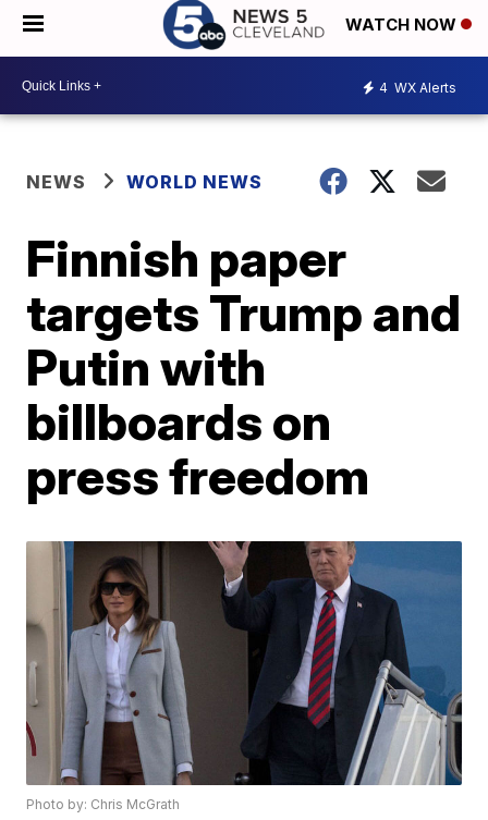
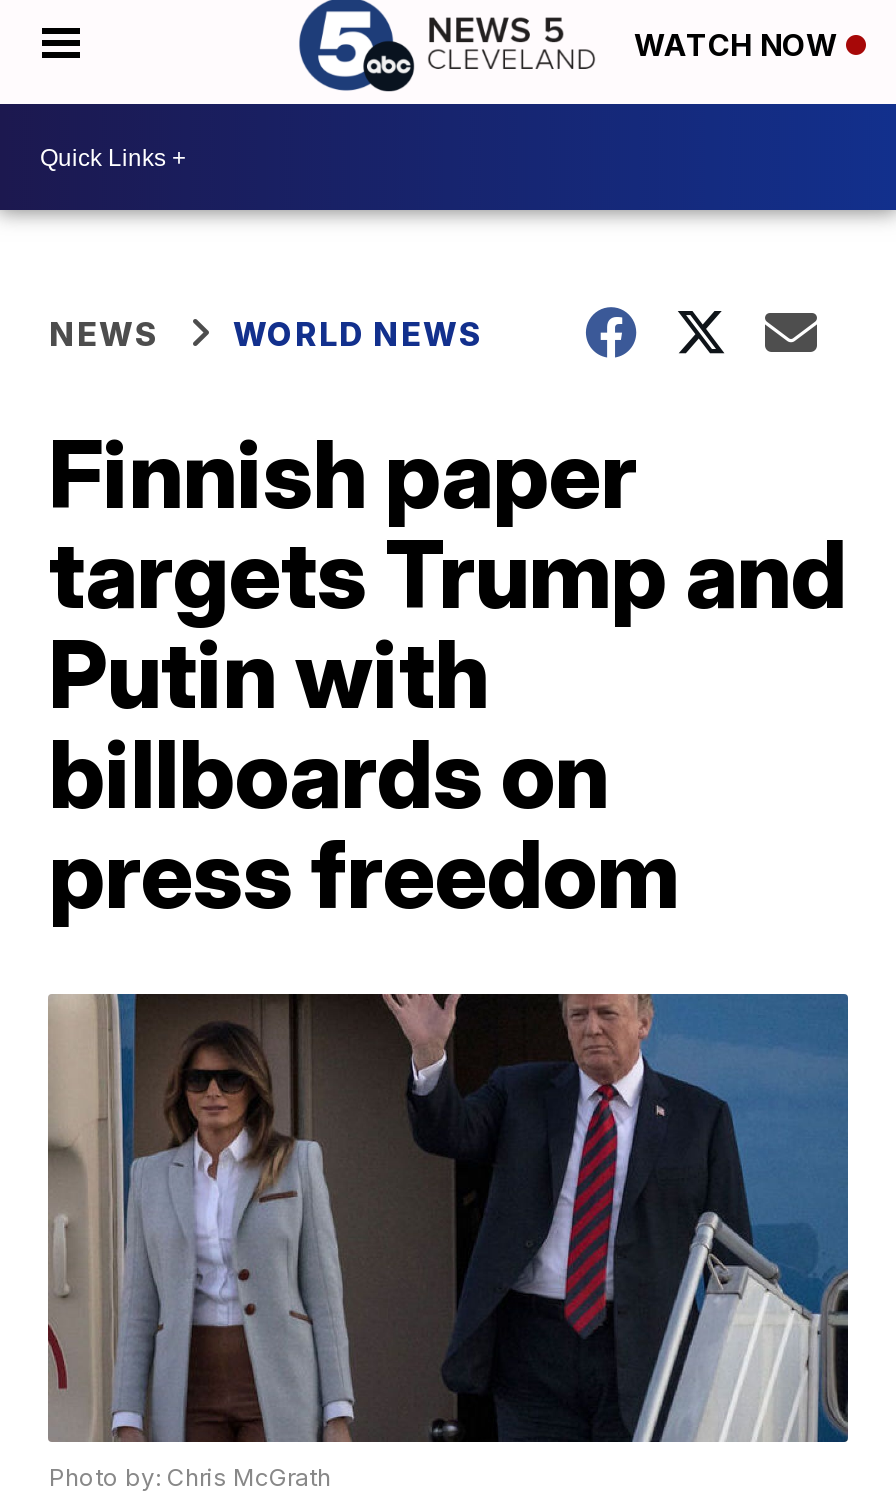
- 4 WX Alerts
